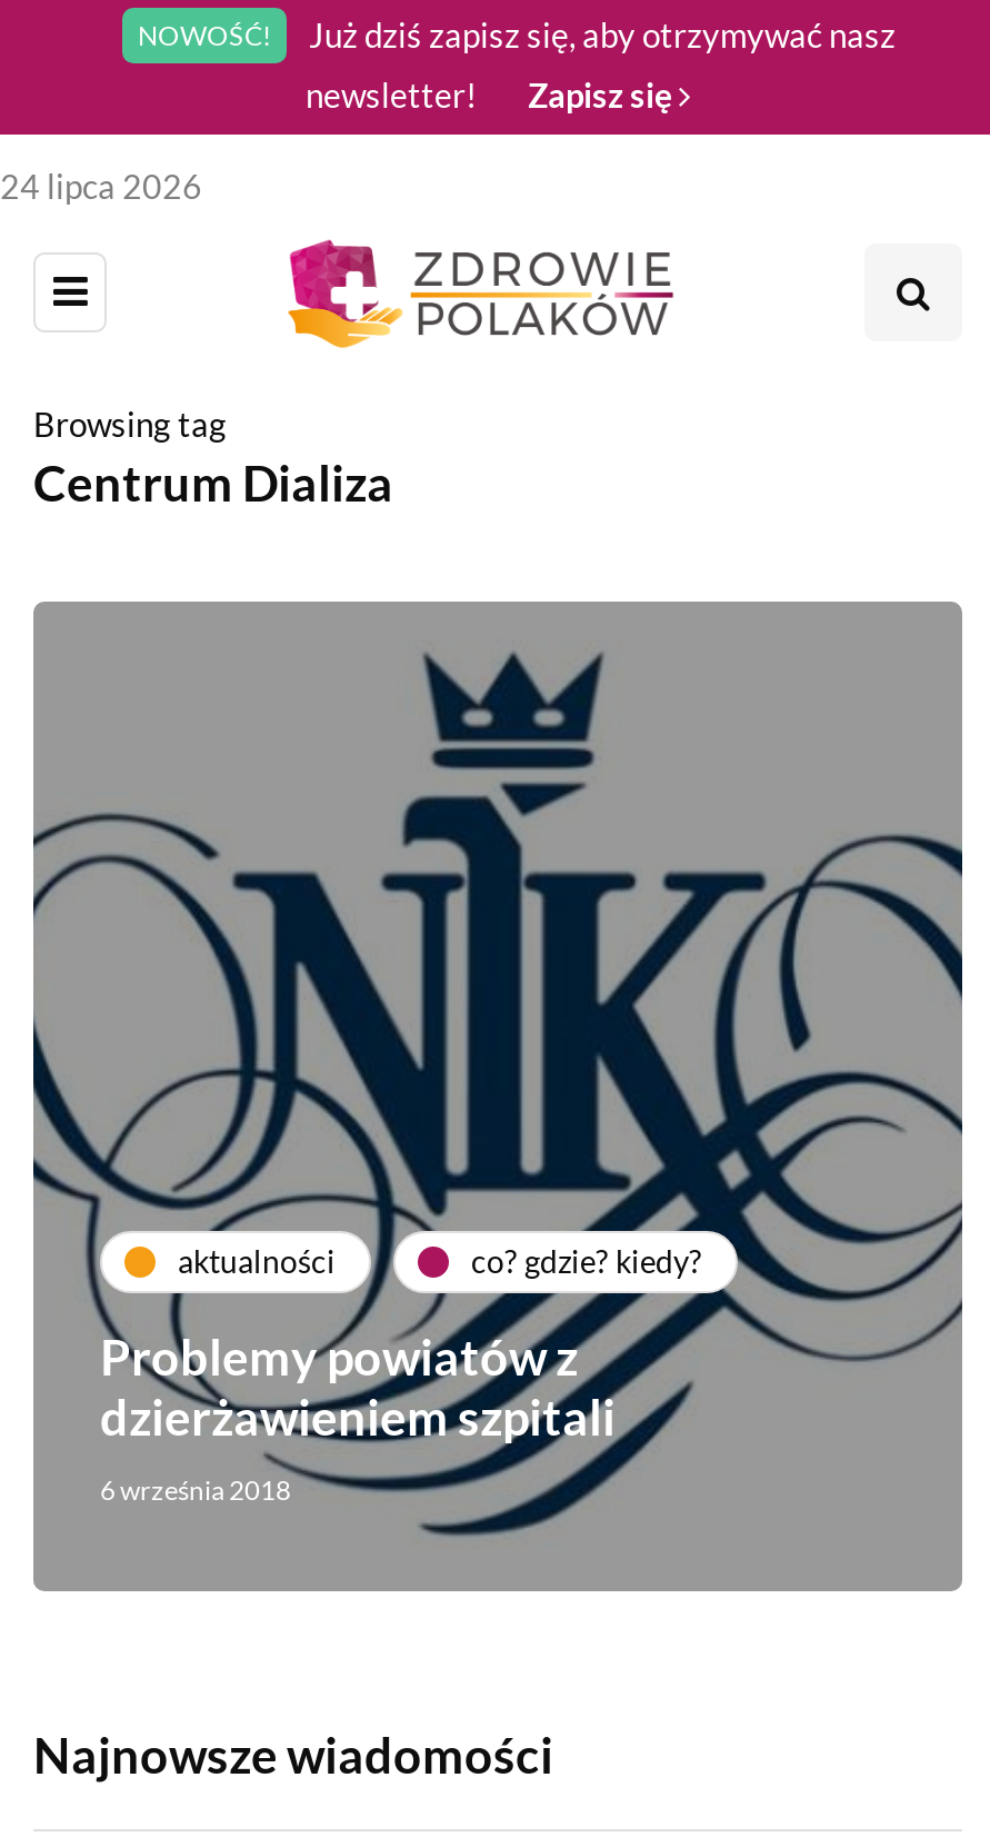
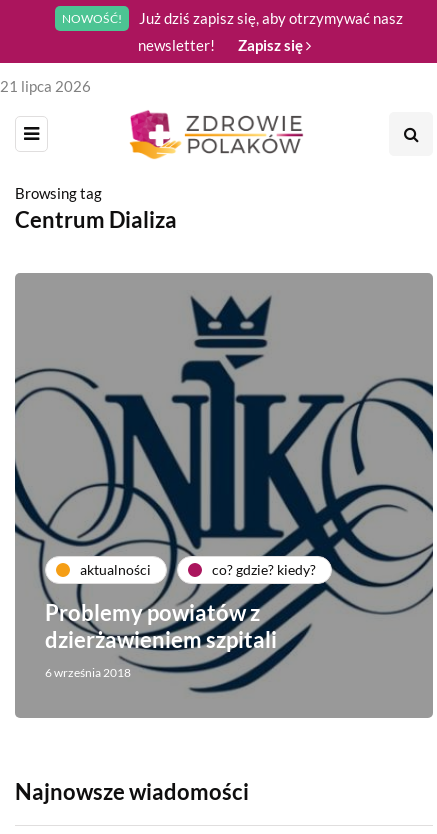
- 24 lipca 2026
+ 21 lipca 2026
